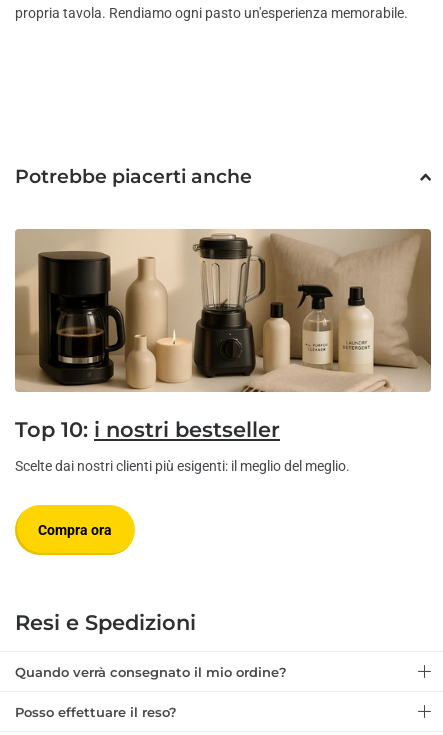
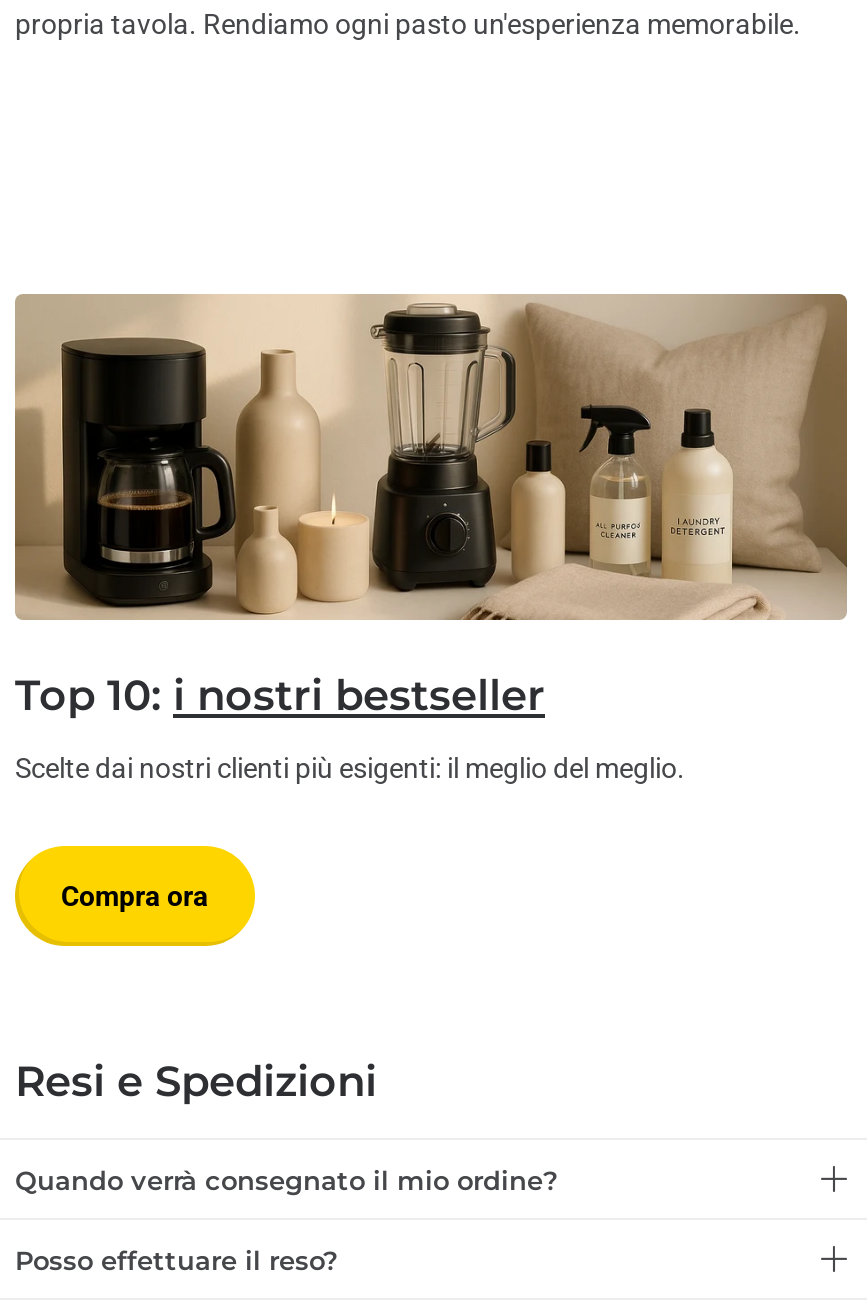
- Potrebbe piacerti anche
